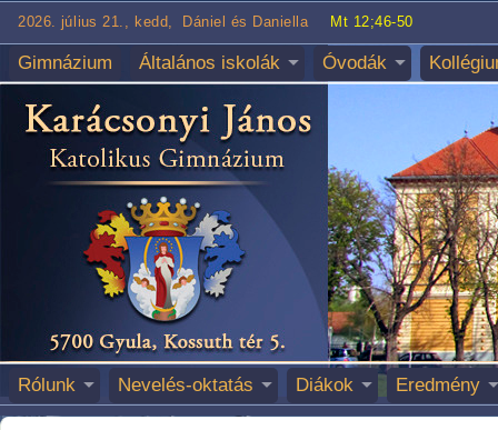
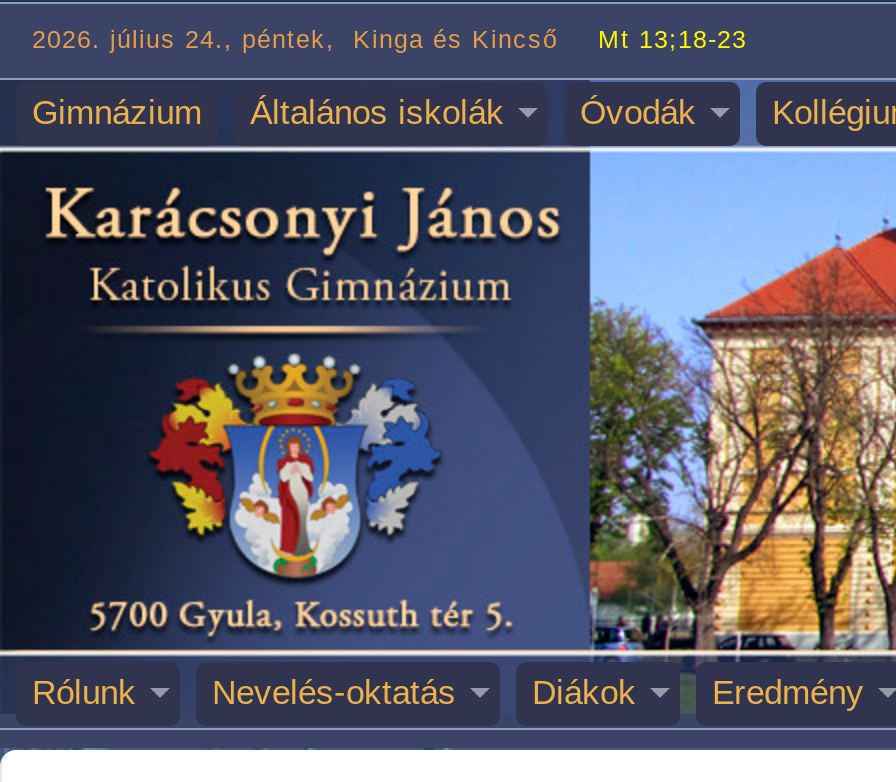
- 2026. július 21., kedd, Dániel és Daniella
+ 2026. július 24., péntek, Kinga és Kincső

- Mt 12;46-50
+ Mt 13;18-23
